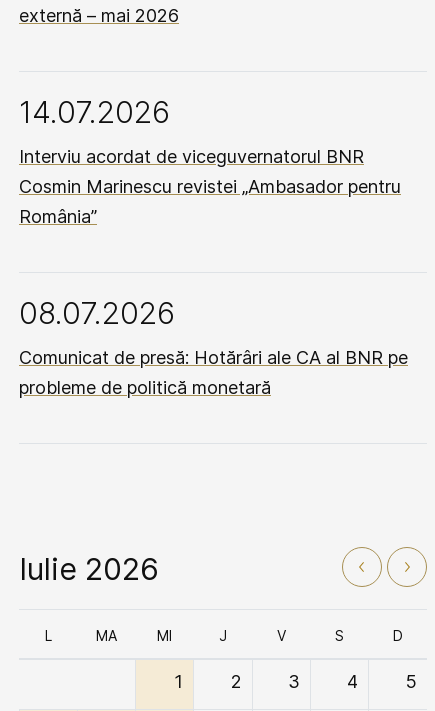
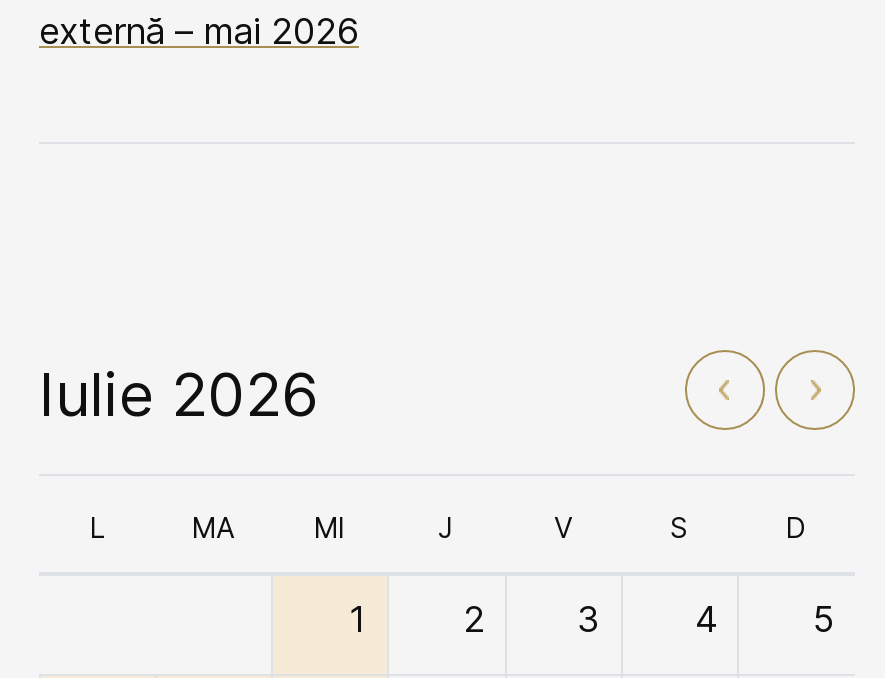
- 14.07.2026
- Interviu acordat de viceguvernatorul BNR
- Cosmin Marinescu revistei „Ambasador pentru
- România”
- 08.07.2026
- Comunicat de presă: Hotărâri ale CA al BNR pe
- probleme de politică monetară
